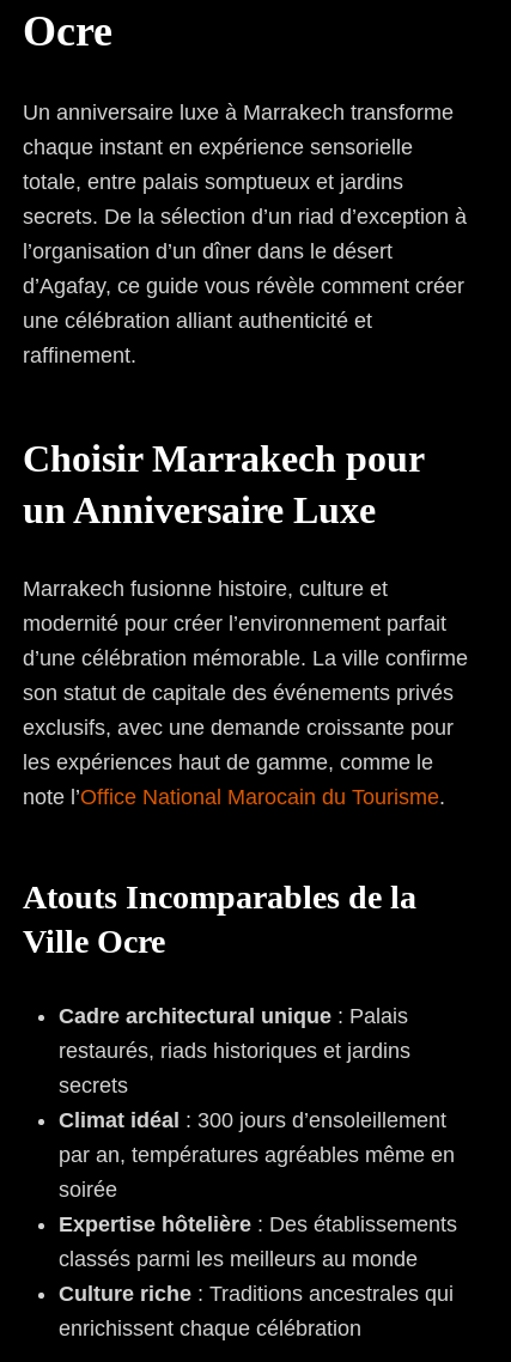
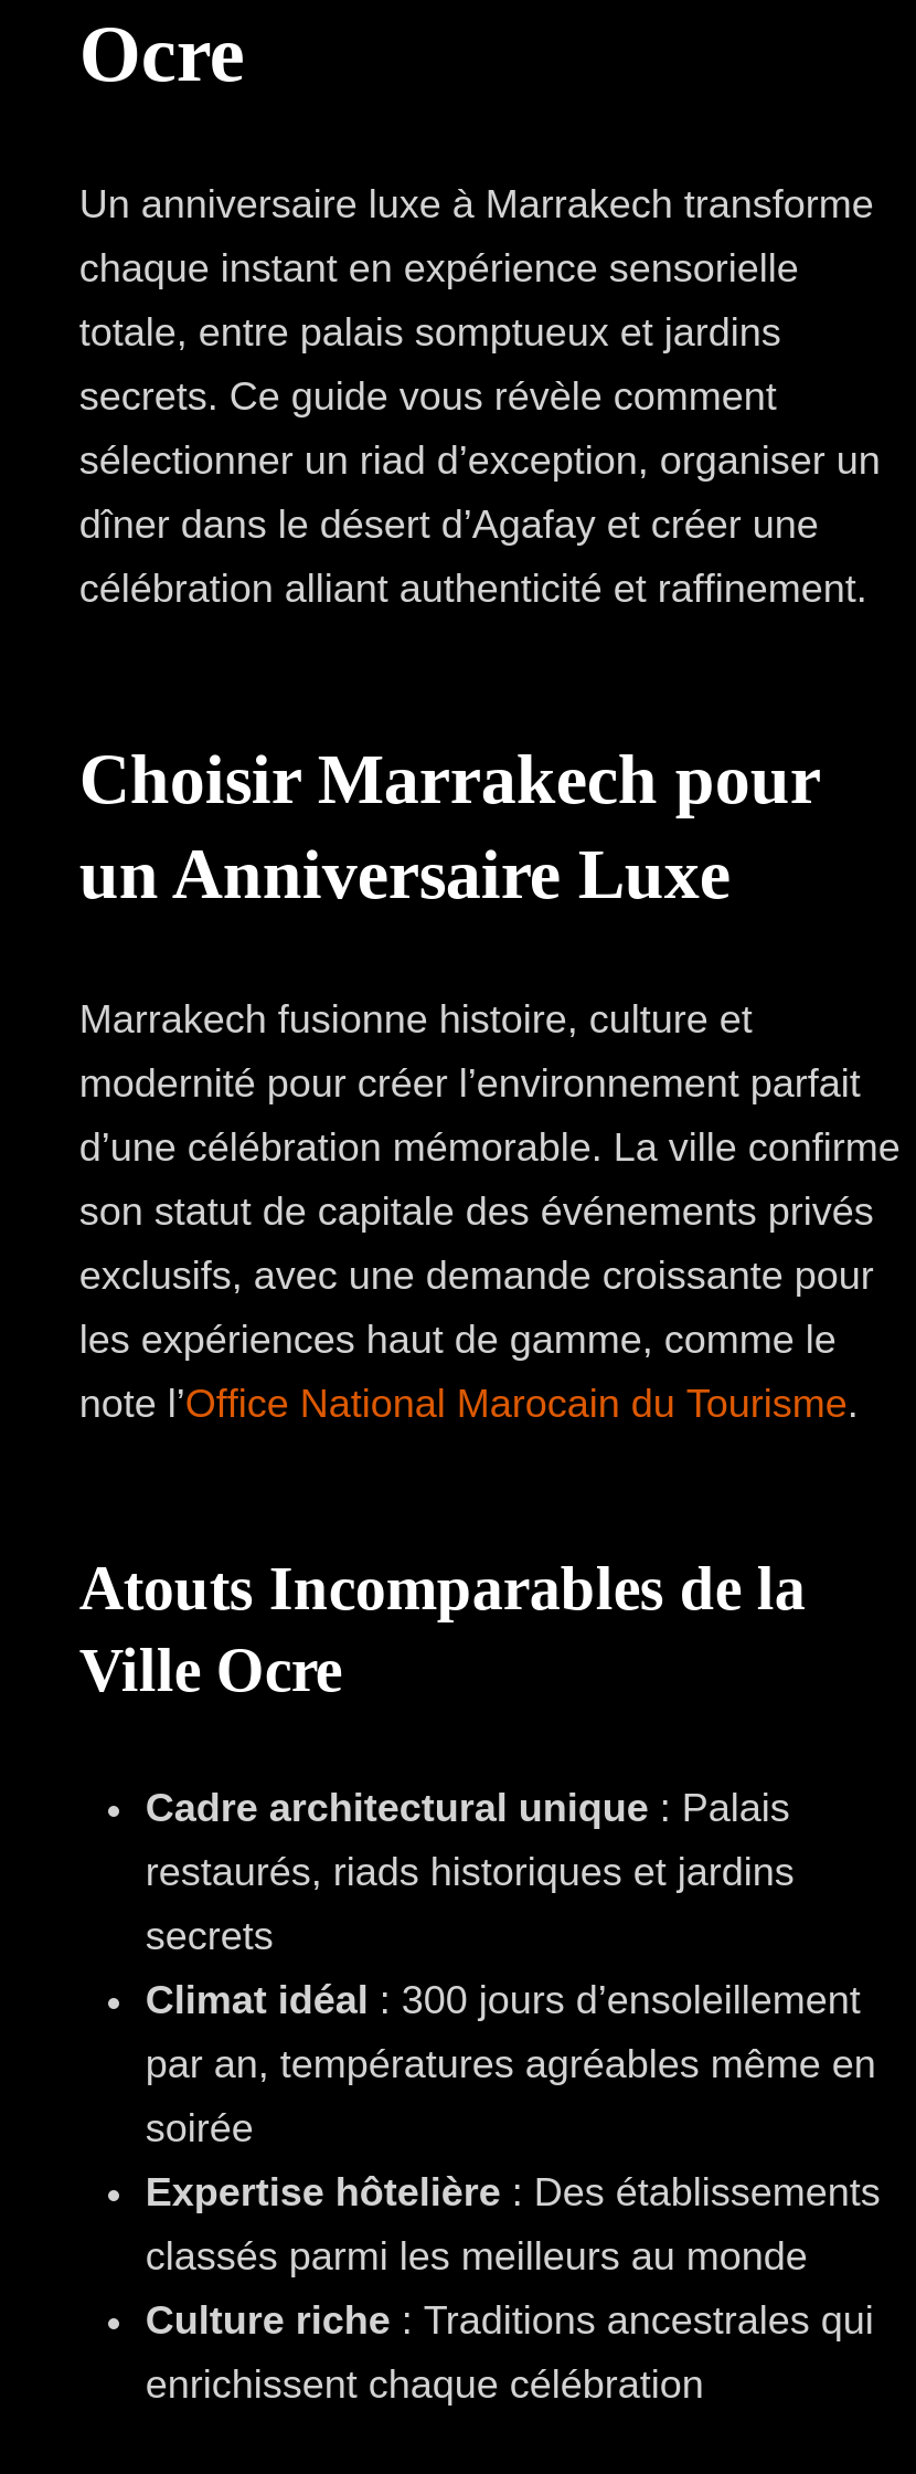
- secrets. De la sélection d’un riad d’exception à
- l’organisation d’un dîner dans le désert
- d’Agafay, ce guide vous révèle comment créer
- une célébration alliant authenticité et
- raffinement.
+ secrets. Ce guide vous révèle comment
+ sélectionner un riad d’exception, organiser un
+ dîner dans le désert d’Agafay et créer une
+ célébration alliant authenticité et raffinement.
